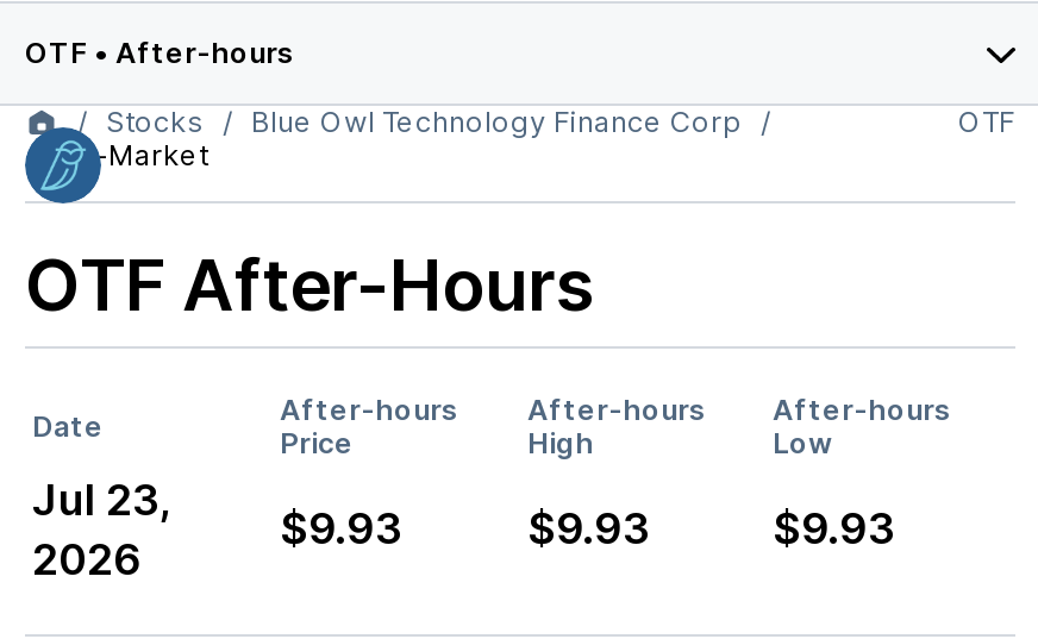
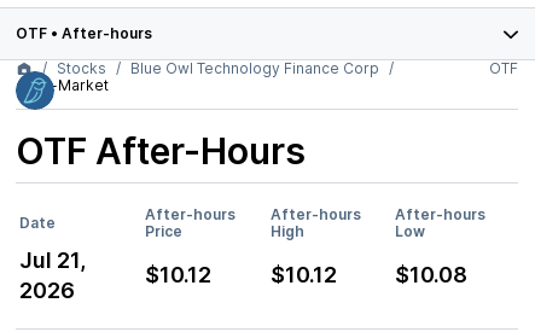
- Jul 23,
+ Jul 21,

- $9.93
+ $10.12

- $9.93
+ $10.12

- $9.93
+ $10.08
